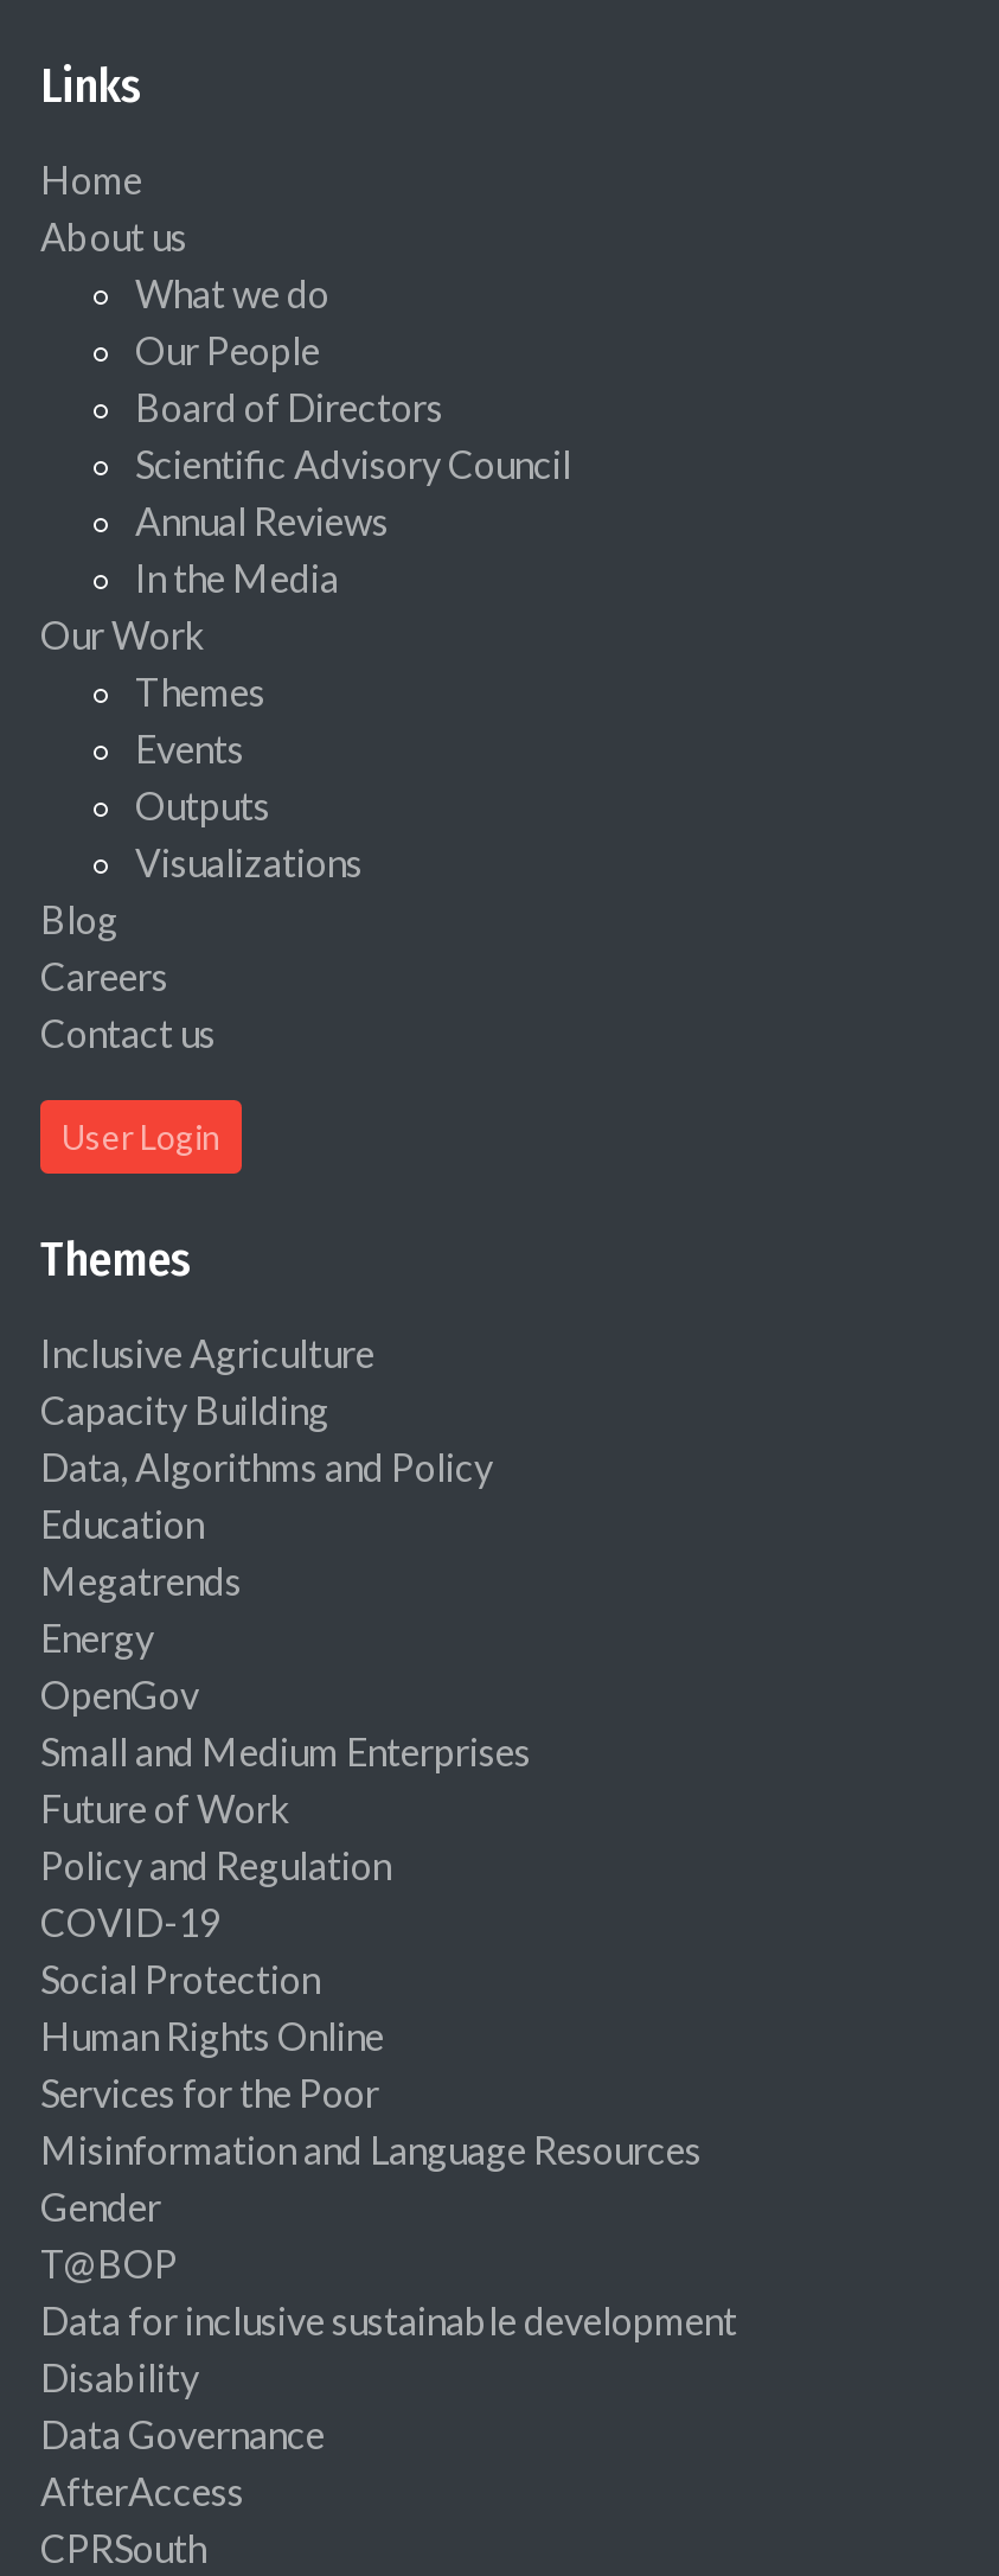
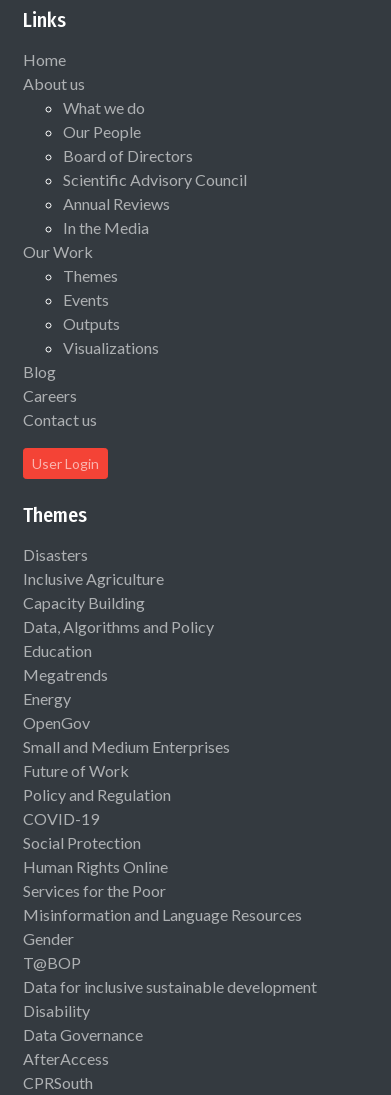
+ Disasters
